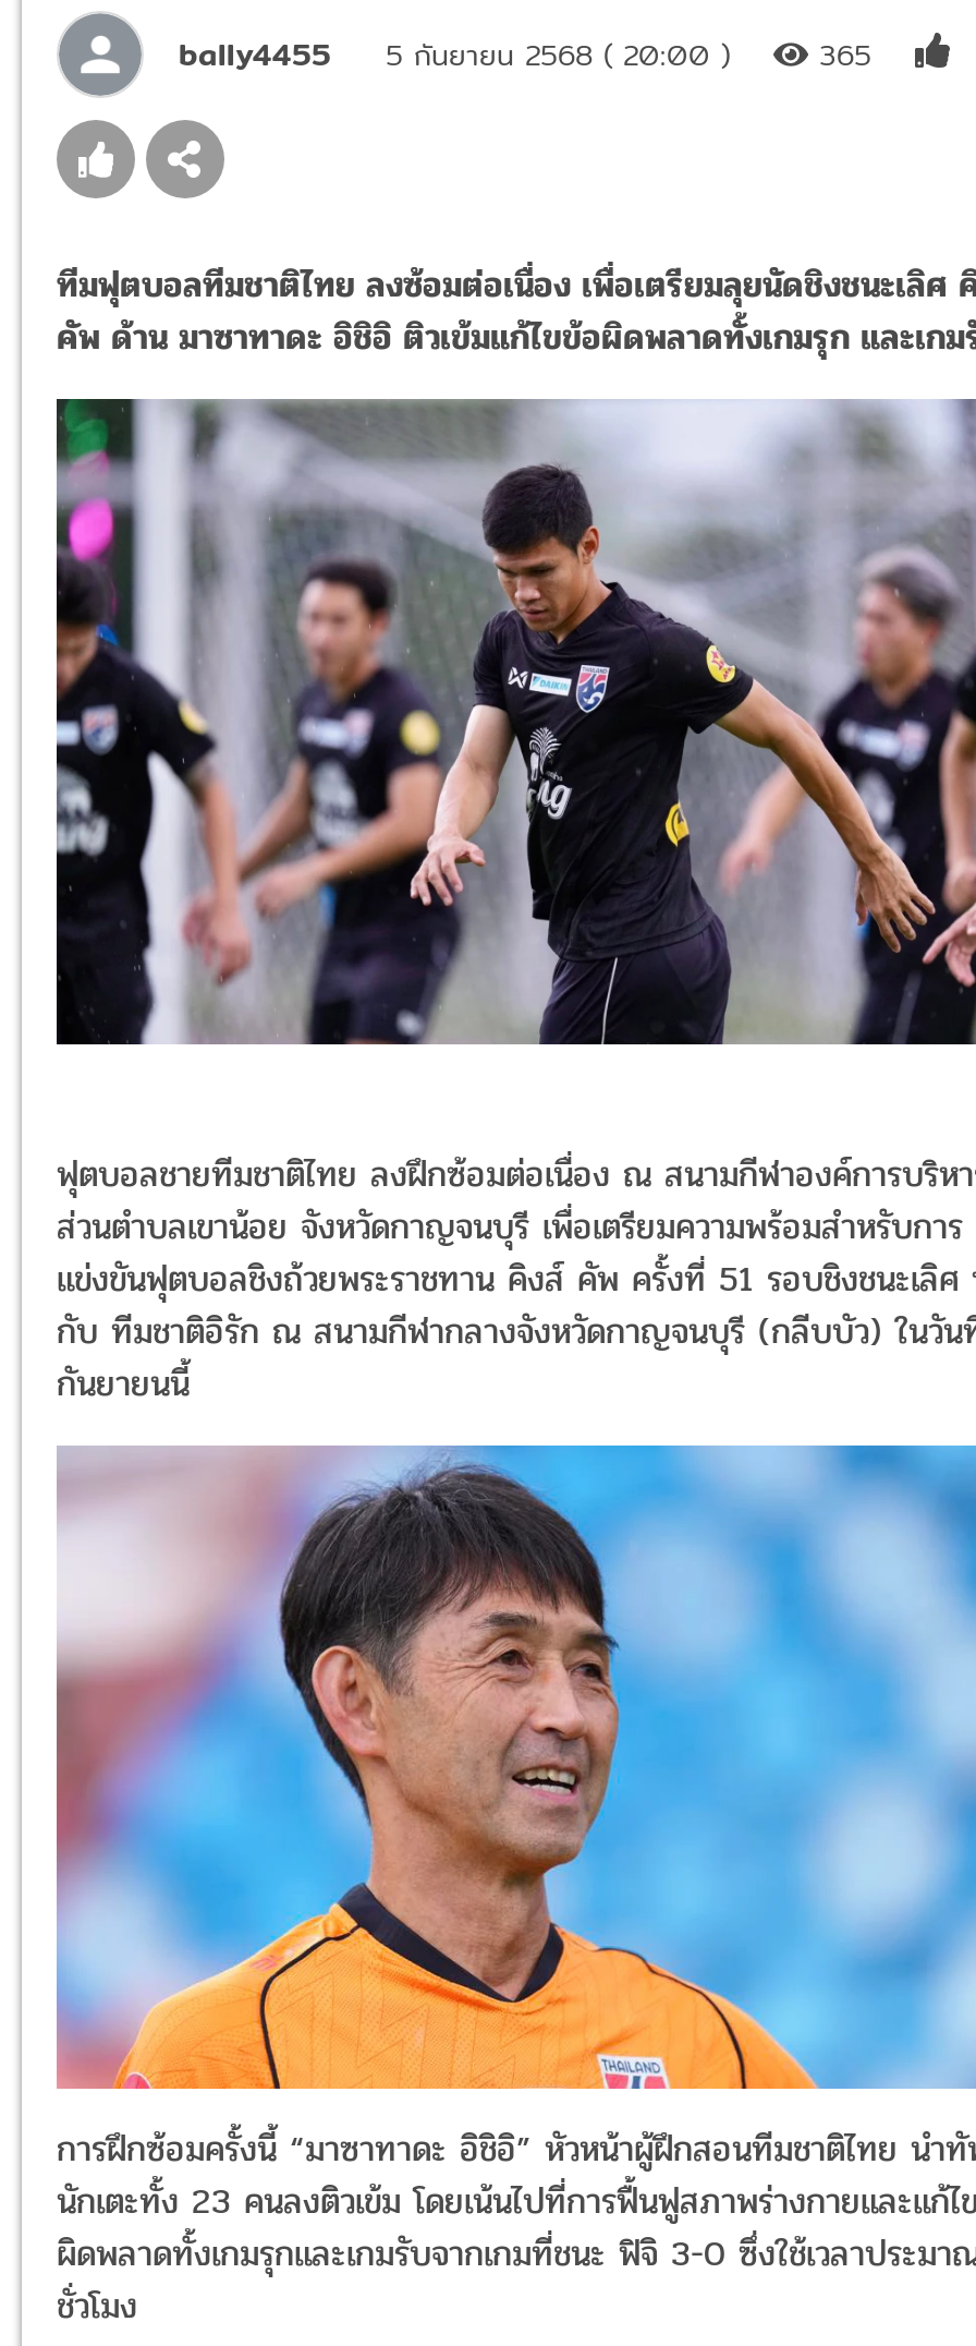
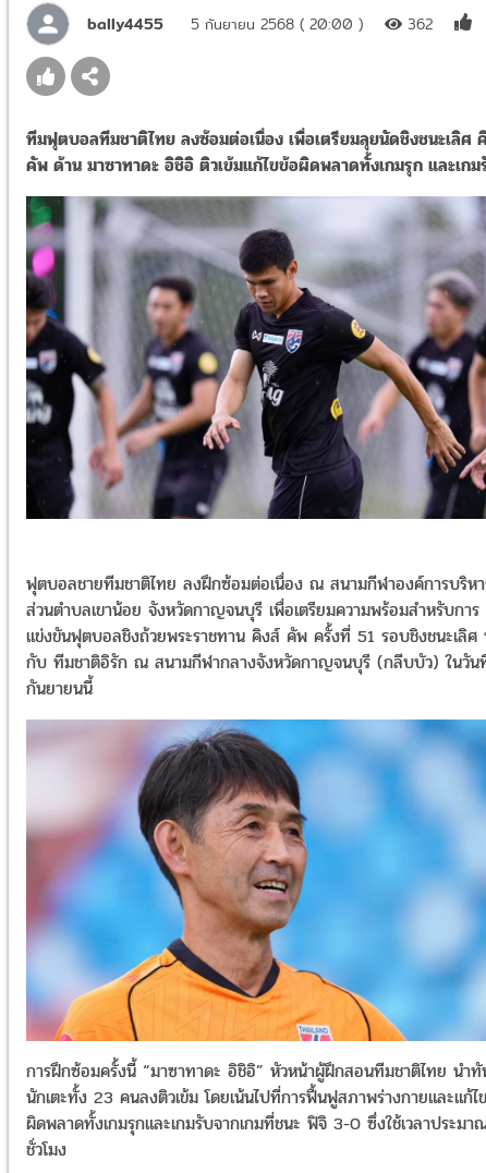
- 365
+ 362
